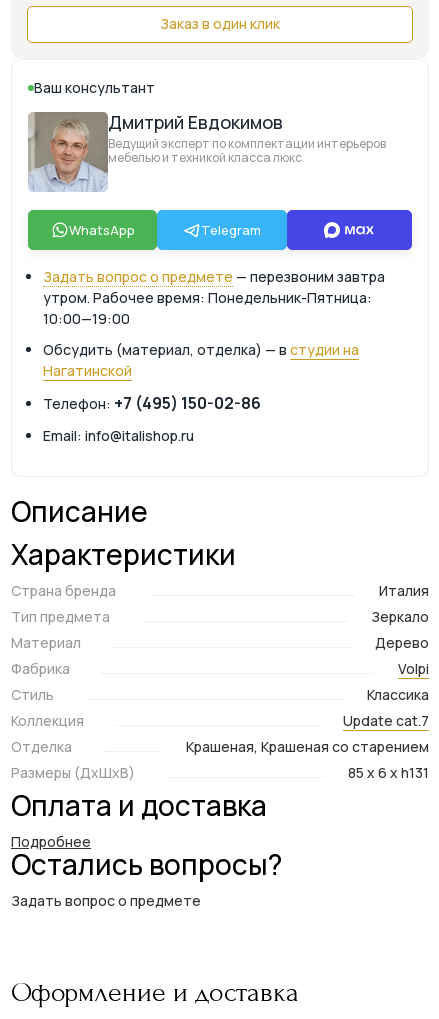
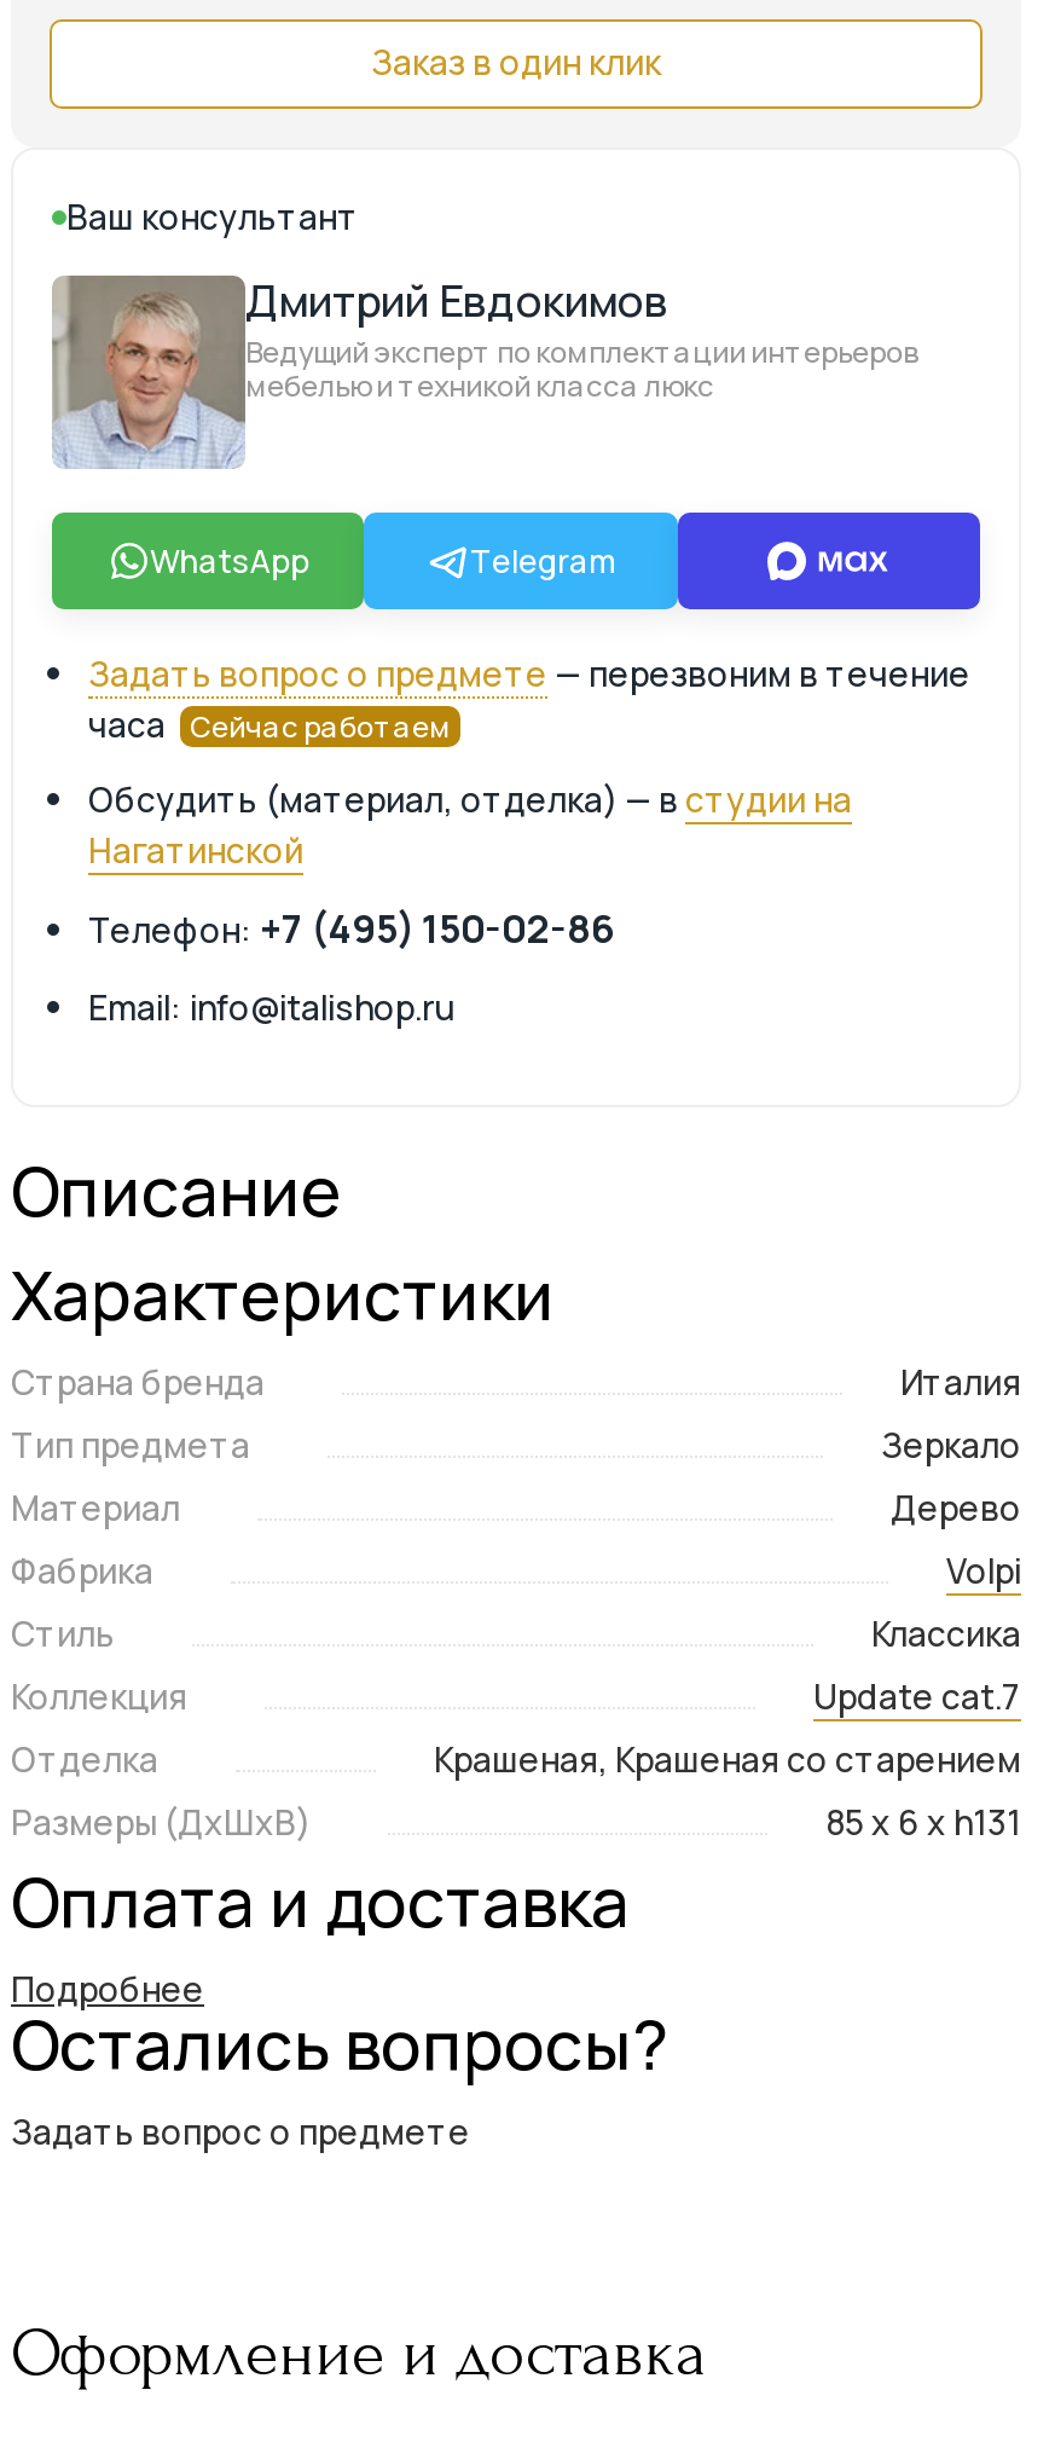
- Задать вопрос о предмете — перезвоним завтра
- утром. Рабочее время: Понедельник-Пятница:
- 10:00—19:00
+ Задать вопрос о предмете — перезвоним в течение
+ часа Сейчас работаем
